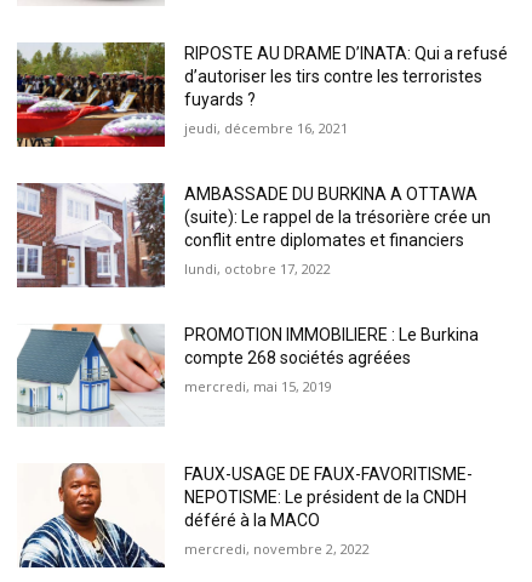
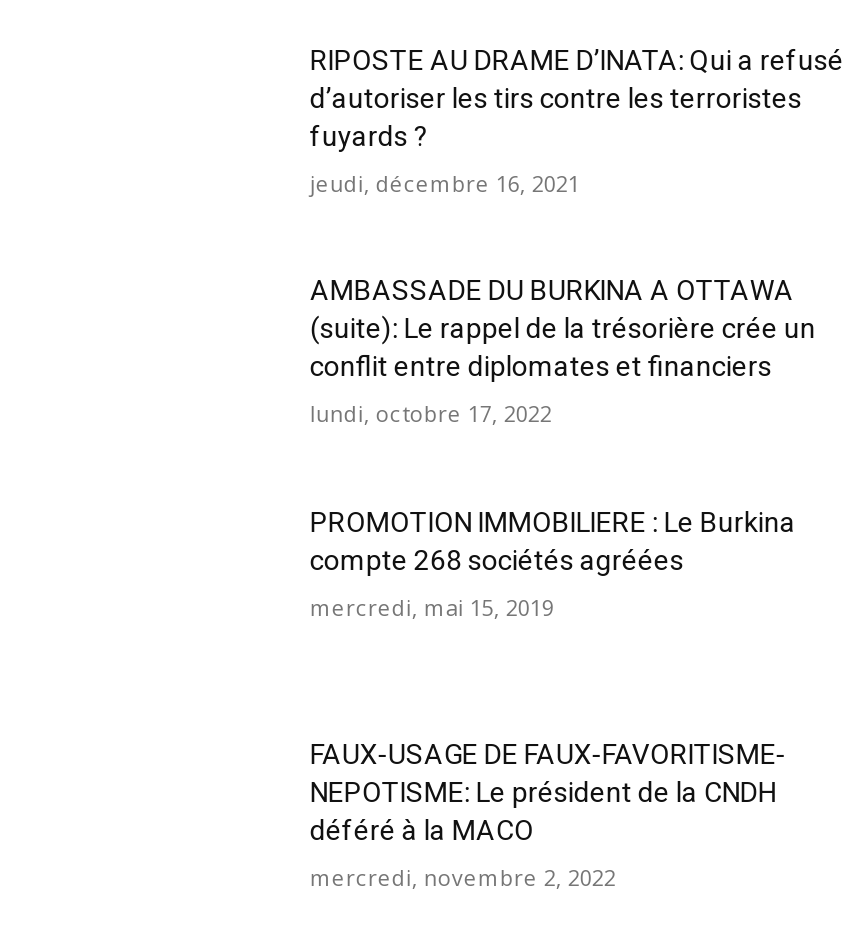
- [image]

- [image]

- [image]

- [image]
